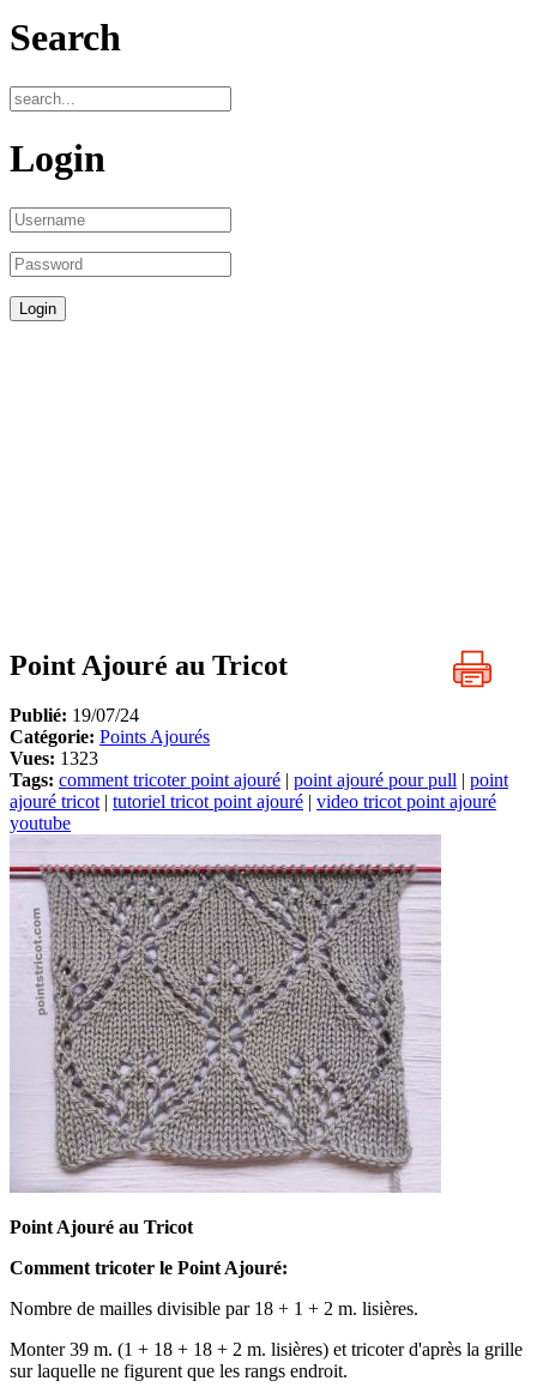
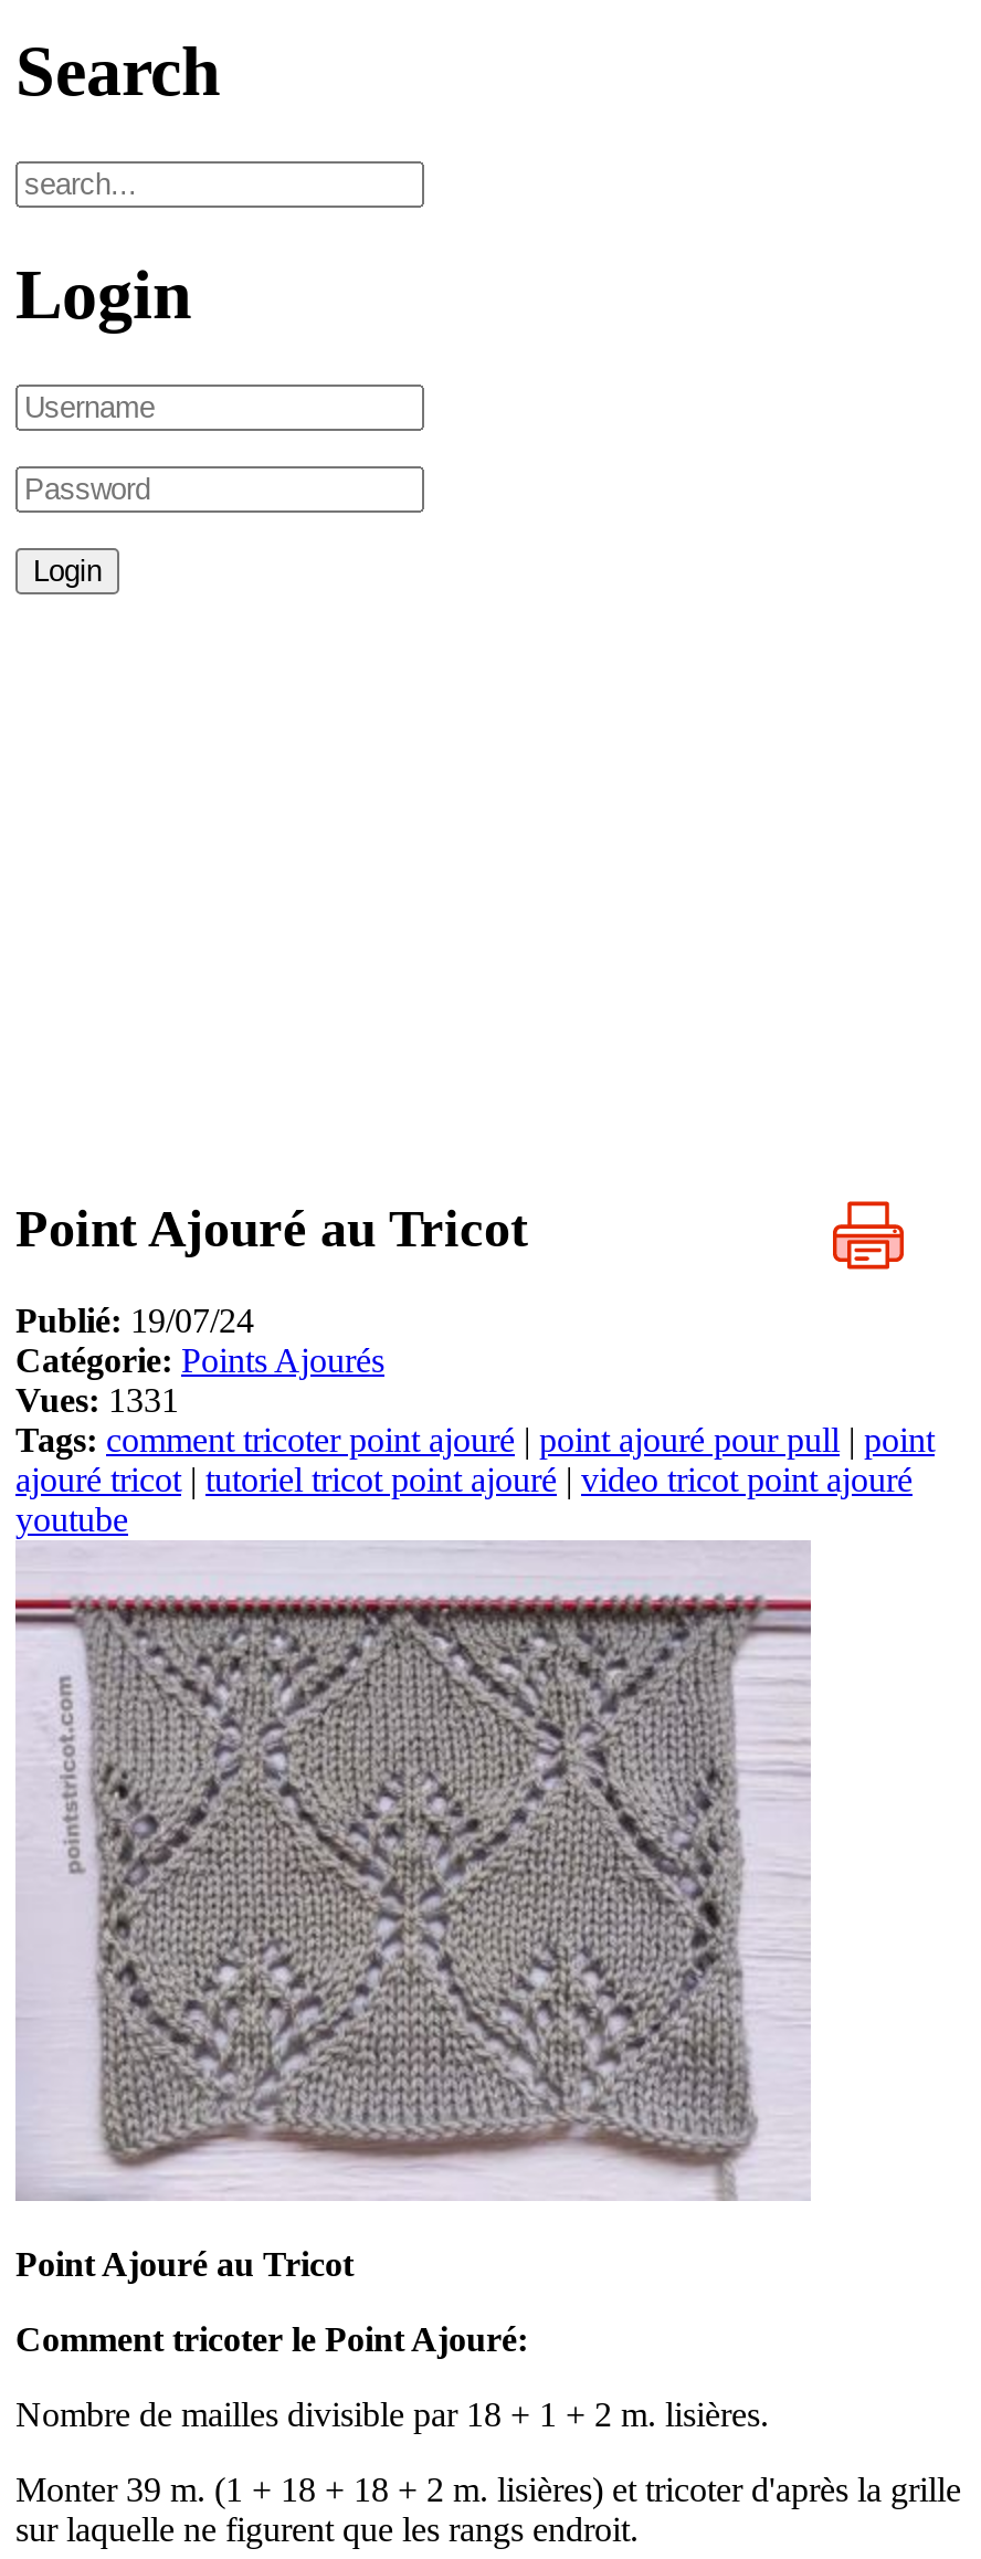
- Vues: 1323
+ Vues: 1331
